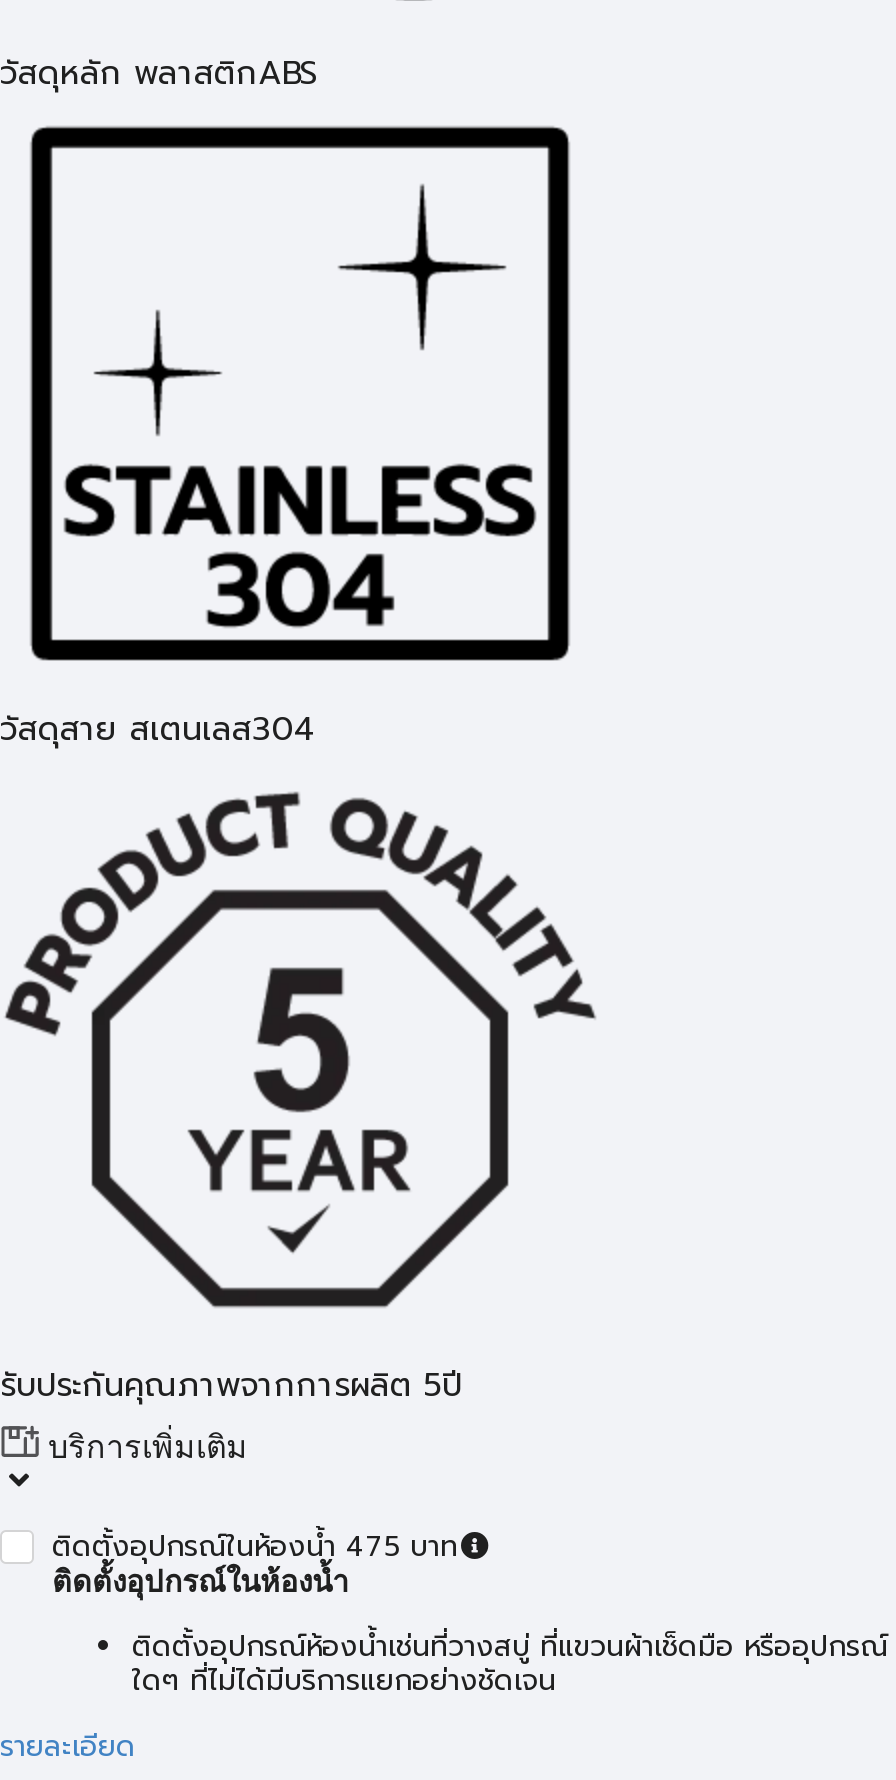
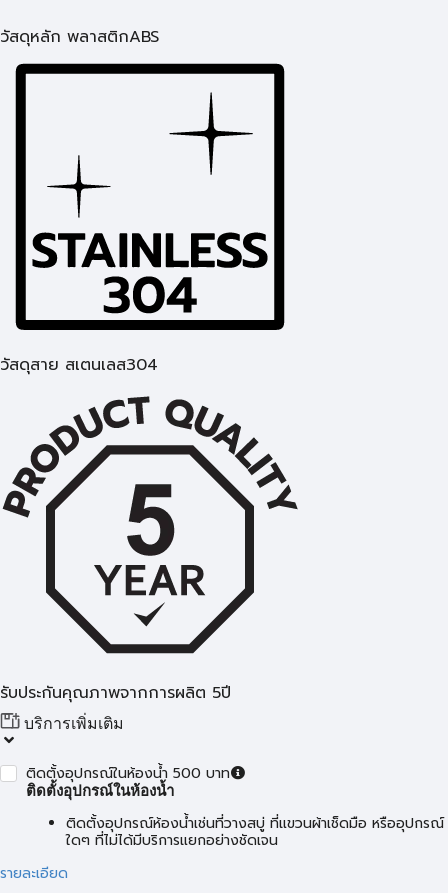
- ติดตั้งอุปกรณ์ในห้องน้ำ 475 บาท
+ ติดตั้งอุปกรณ์ในห้องน้ำ 500 บาท
